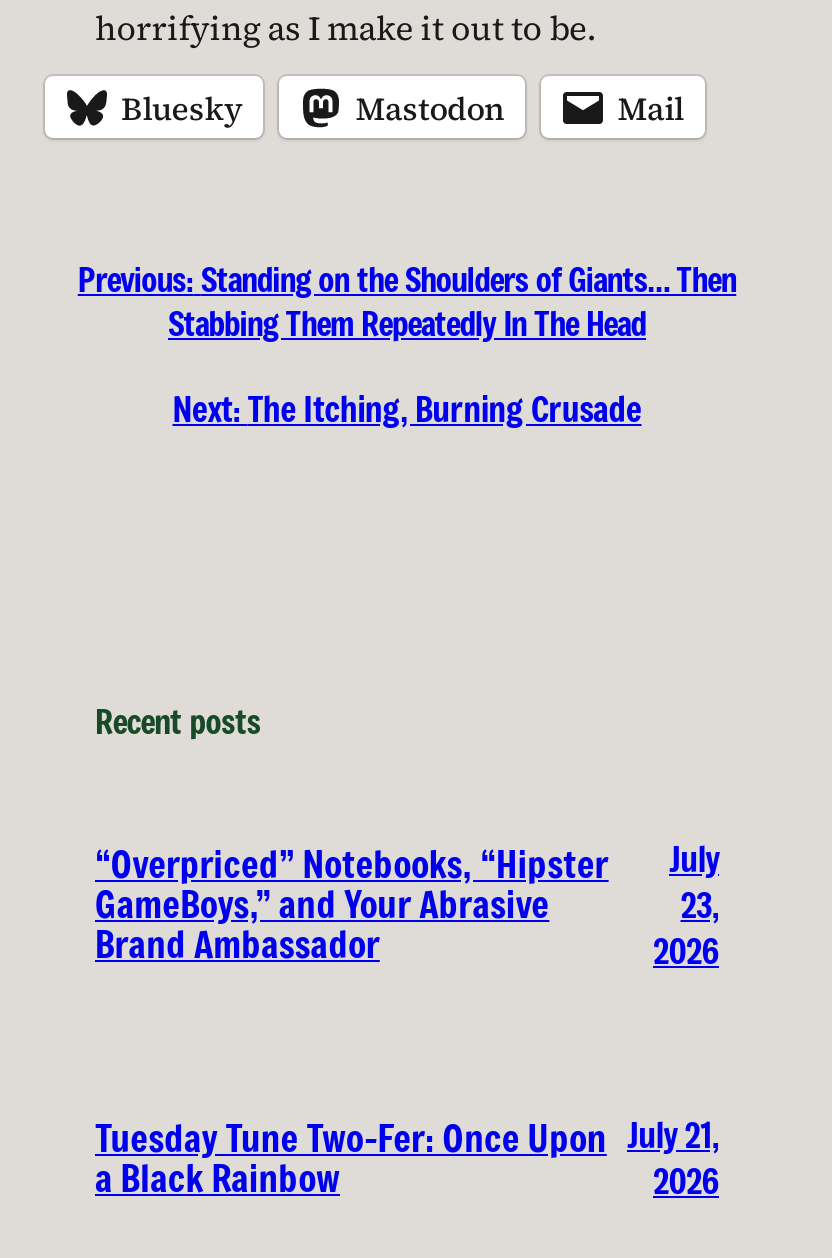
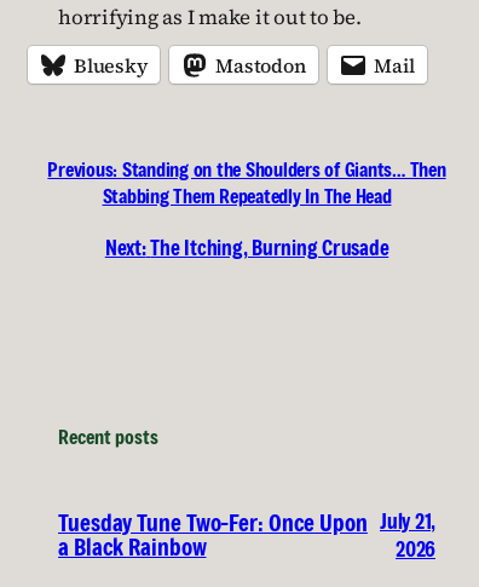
- “Overpriced” Notebooks, “Hipster
- GameBoys,” and Your Abrasive
- Brand Ambassador

- July
- 23,
- 2026
